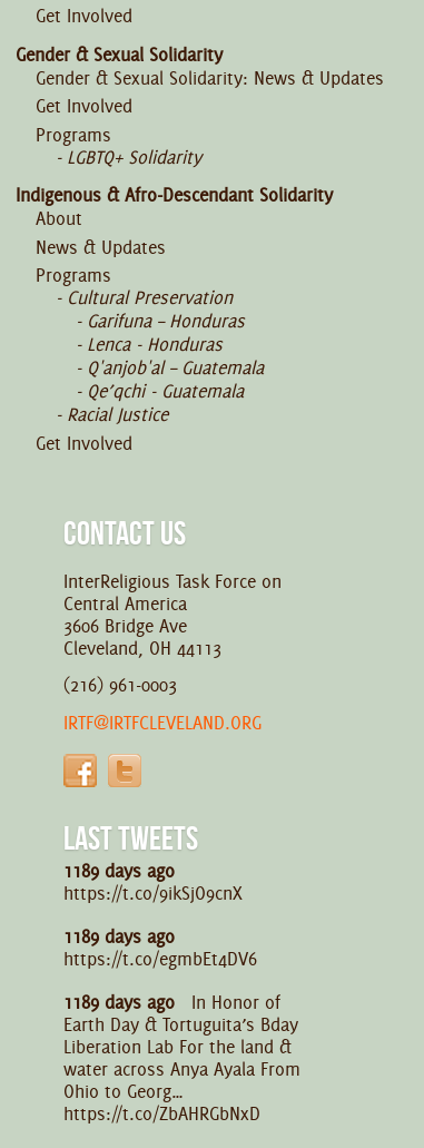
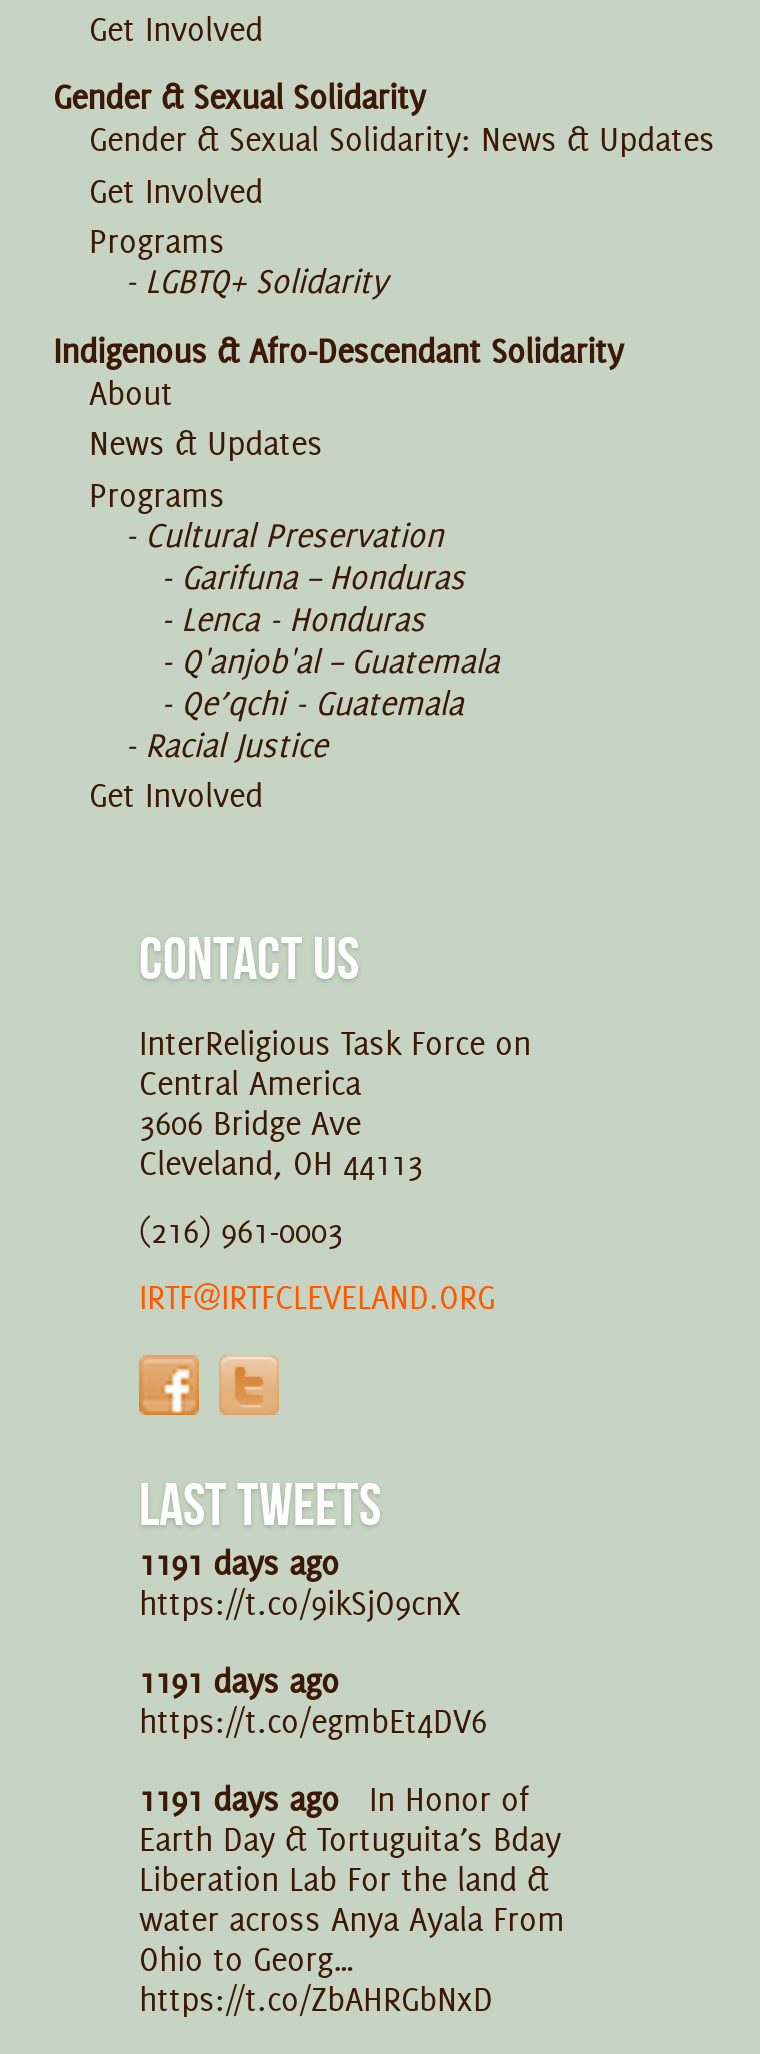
- 1189 days ago
+ 1191 days ago

- 1189 days ago
+ 1191 days ago

- 1189 days ago In Honor of
+ 1191 days ago In Honor of
